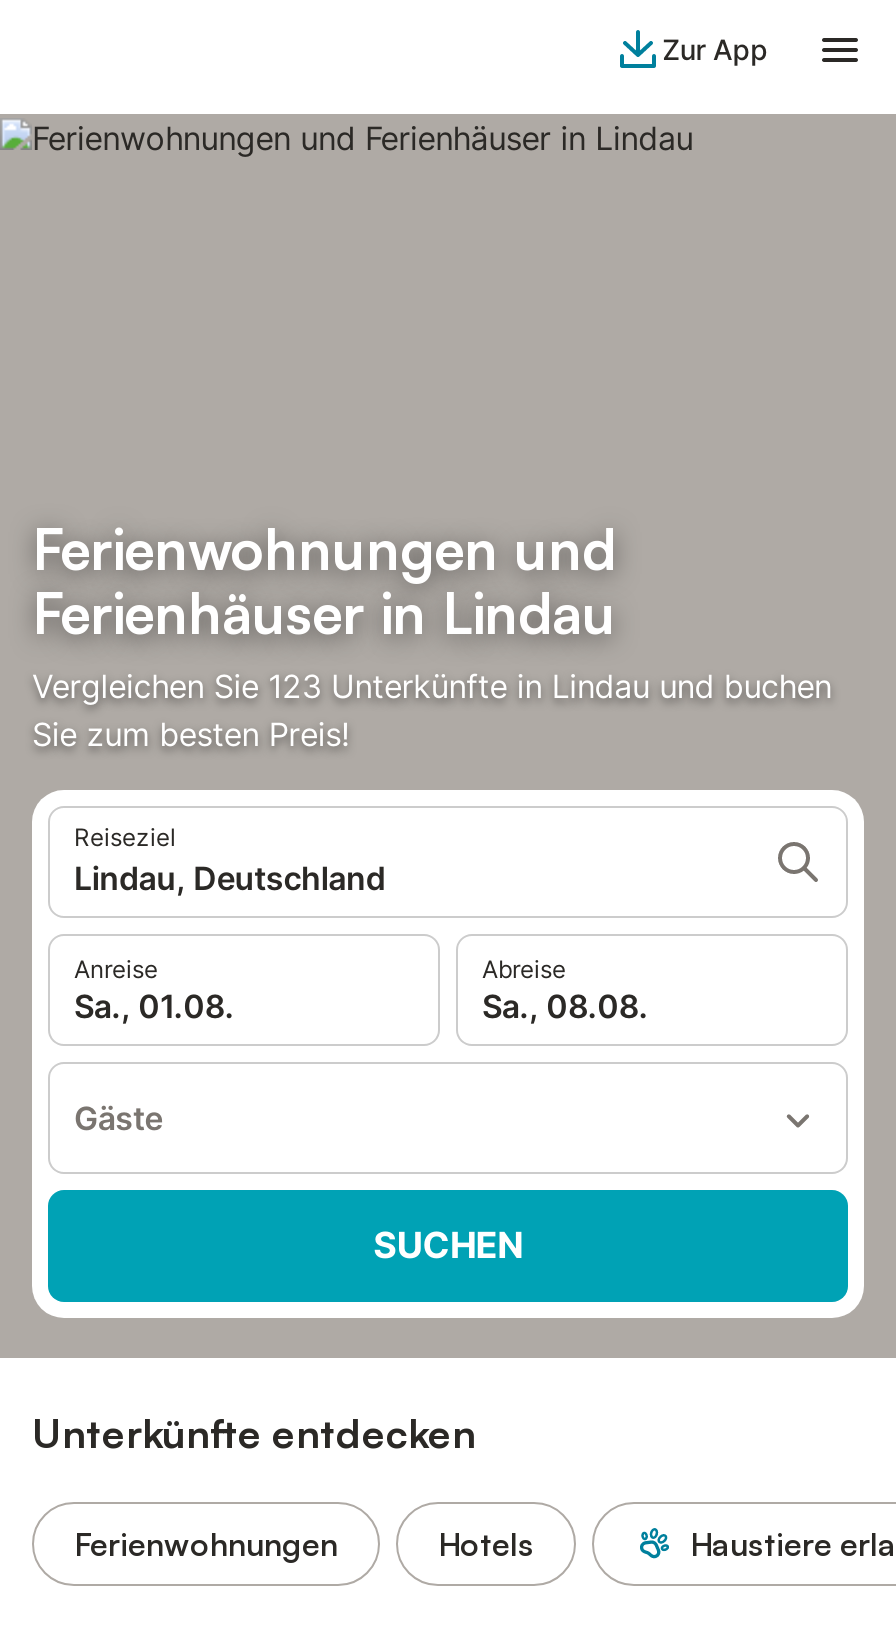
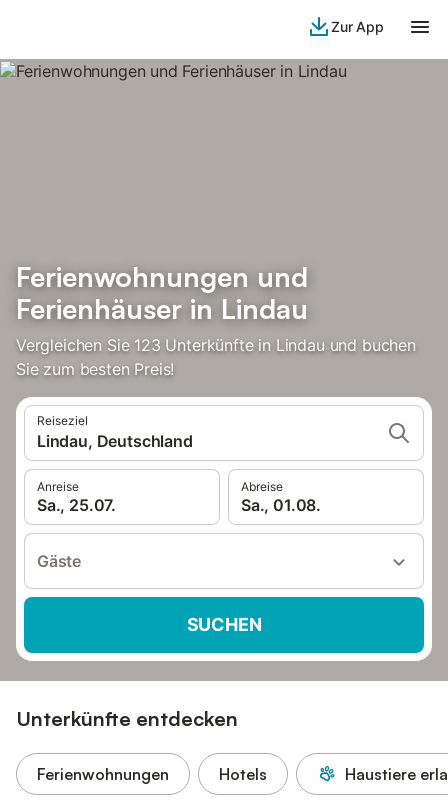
- Sa., 01.08.
+ Sa., 25.07.

- Sa., 08.08.
+ Sa., 01.08.
